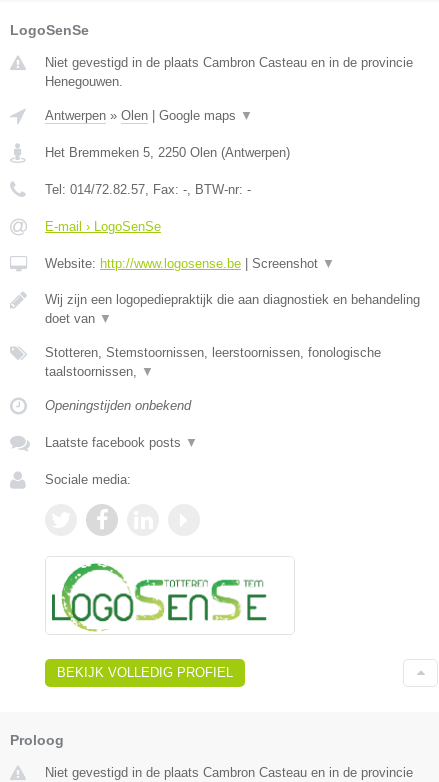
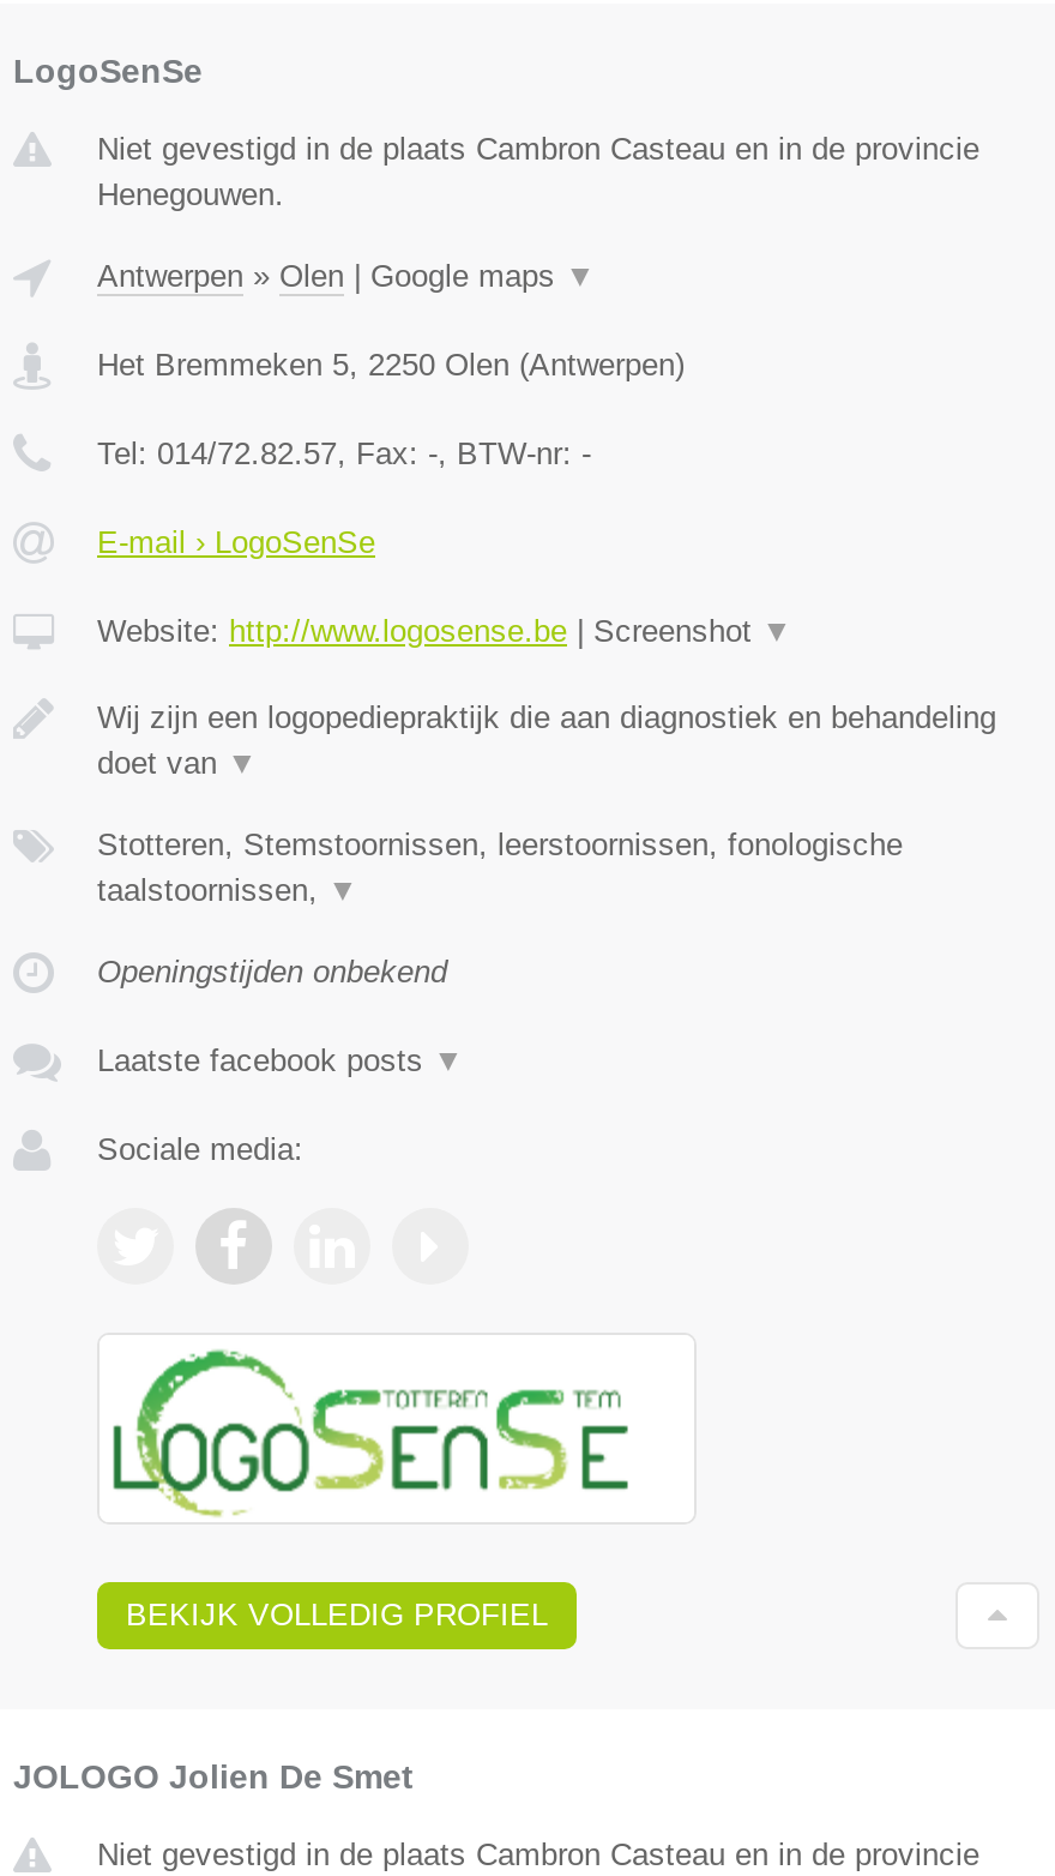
- Proloog
+ JOLOGO Jolien De Smet
